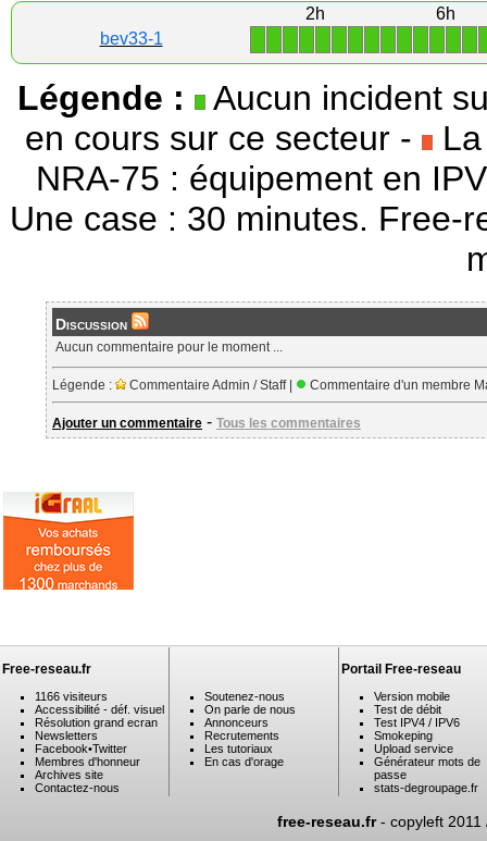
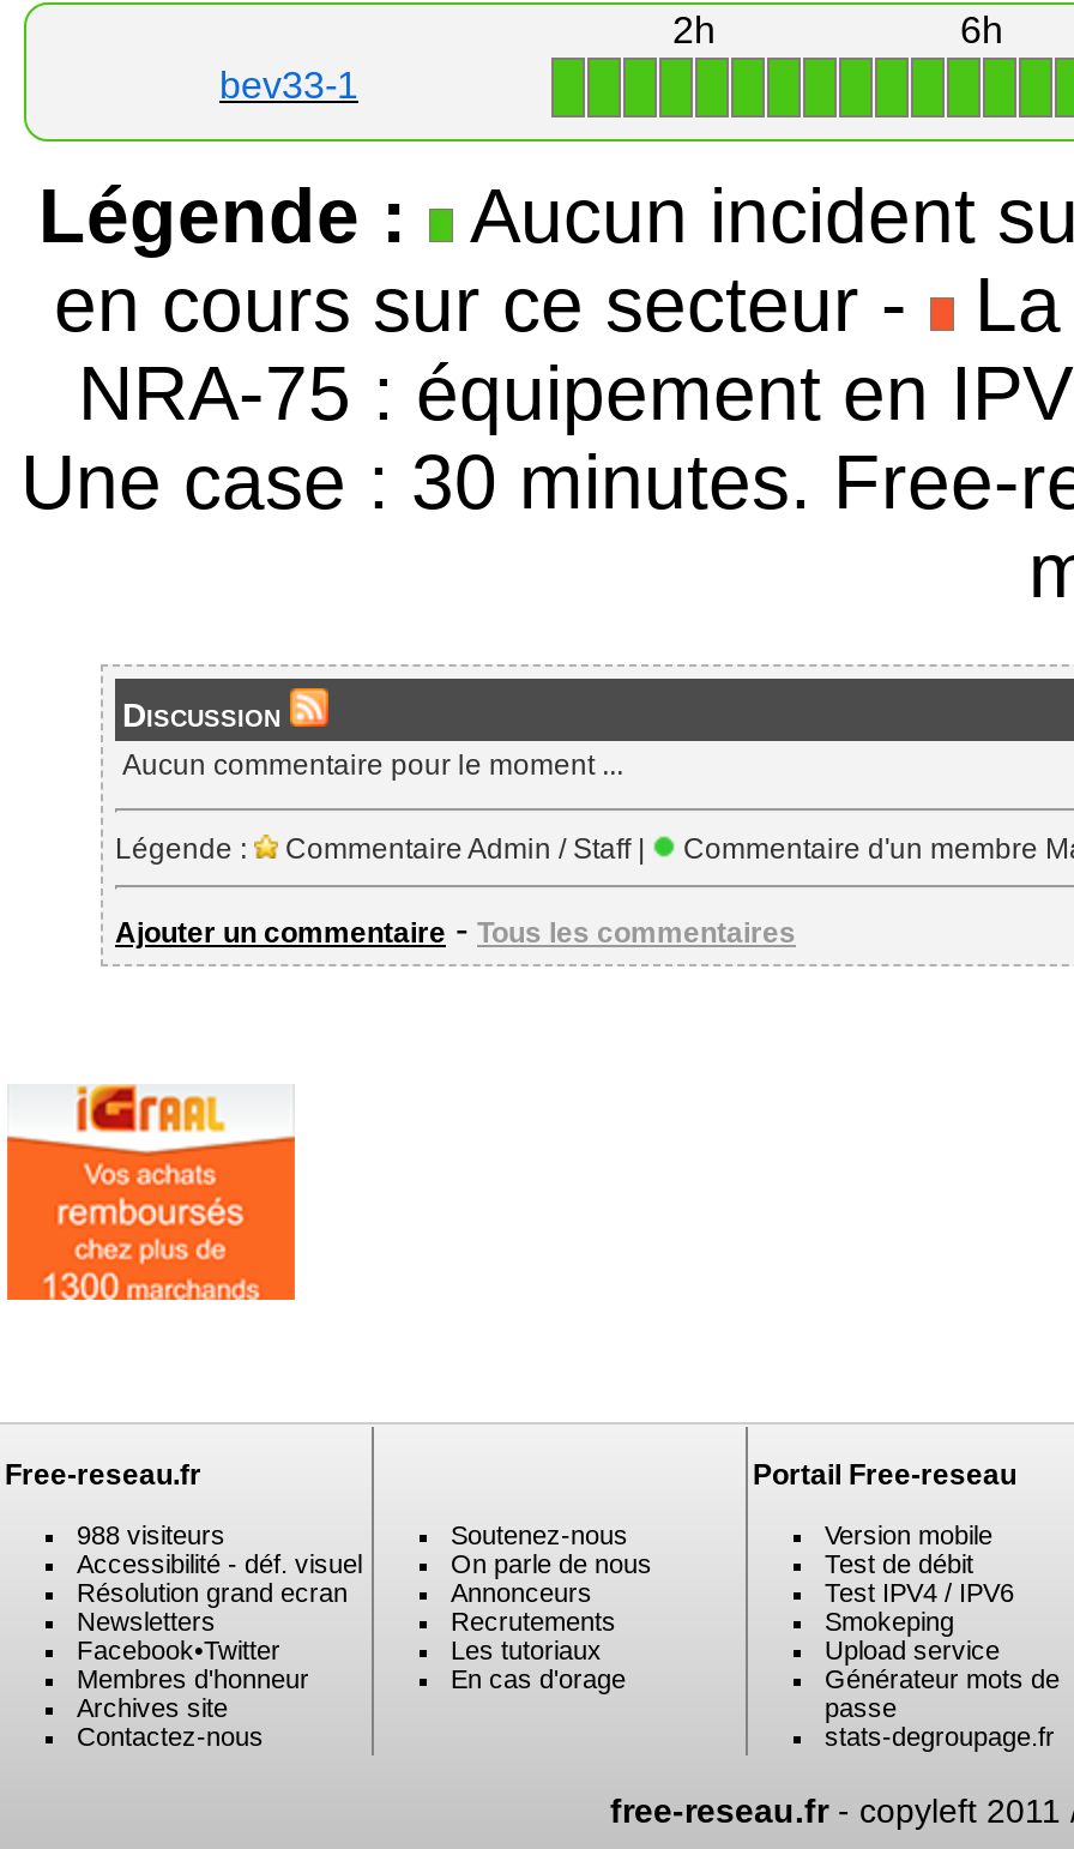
- 1166 visiteurs
+ 988 visiteurs
